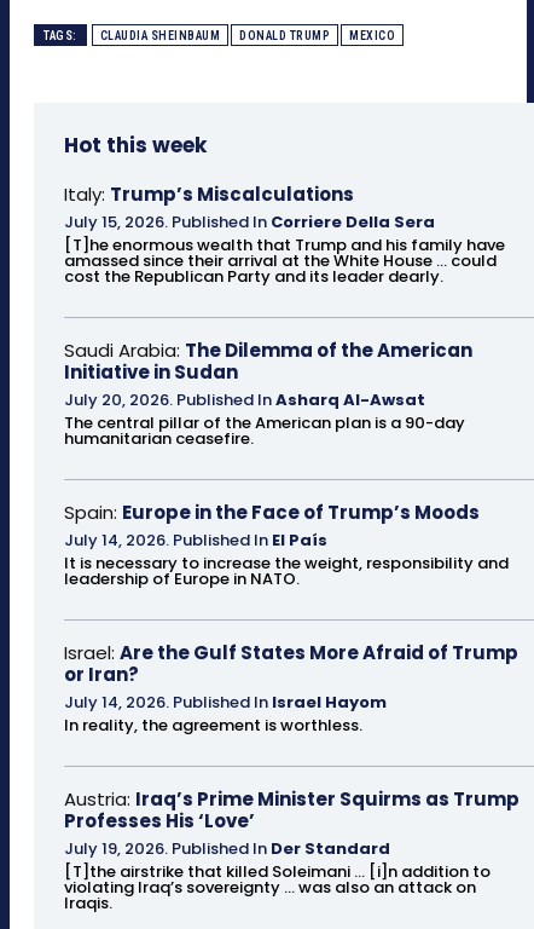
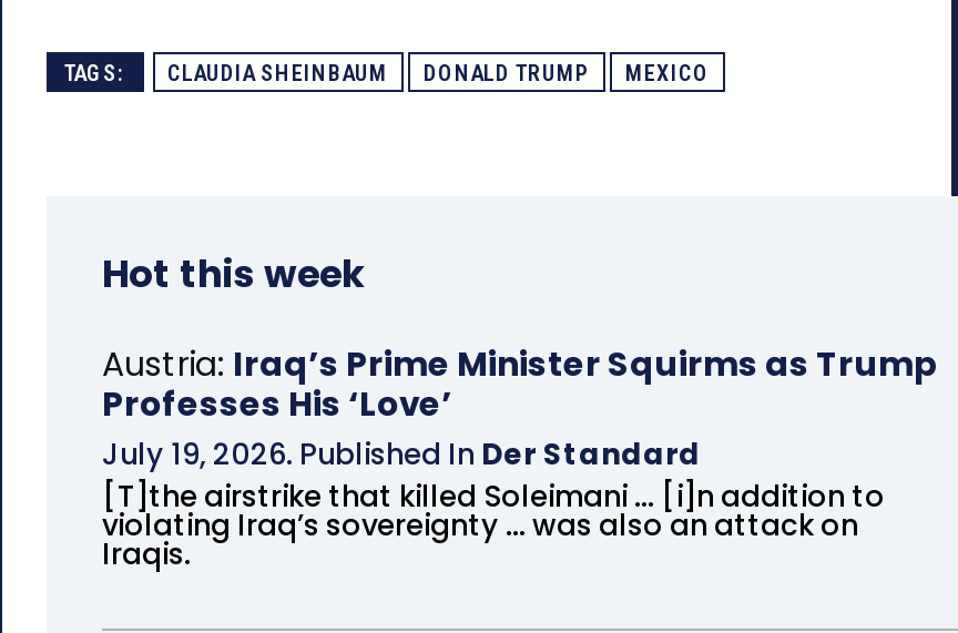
- Italy: Trump’s Miscalculations
- July 15, 2026. Published In Corriere Della Sera
- [T]he enormous wealth that Trump and his family have
- amassed since their arrival at the White House ... could
- cost the Republican Party and its leader dearly.
- Saudi Arabia: The Dilemma of the American
- Initiative in Sudan
- July 20, 2026. Published InAsharq Al-Awsat
- The central pillar of the American plan is a 90-day
- humanitarian ceasefire.
- Spain: Europe in the Face of Trump’s Moods
- July 14, 2026. Published In El País
- It is necessary to increase the weight, responsibility and
- leadership of Europe in NATO.
- Israel: Are the Gulf States More Afraid of Trump
- or Iran?
- July 14, 2026. Published In Israel Hayom
- In reality, the agreement is worthless.
